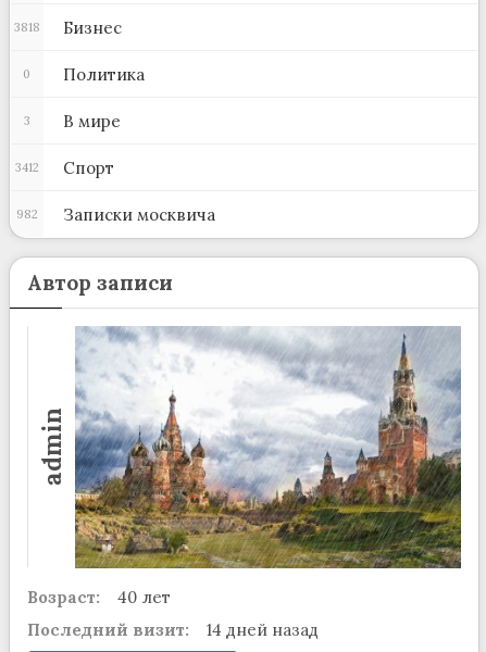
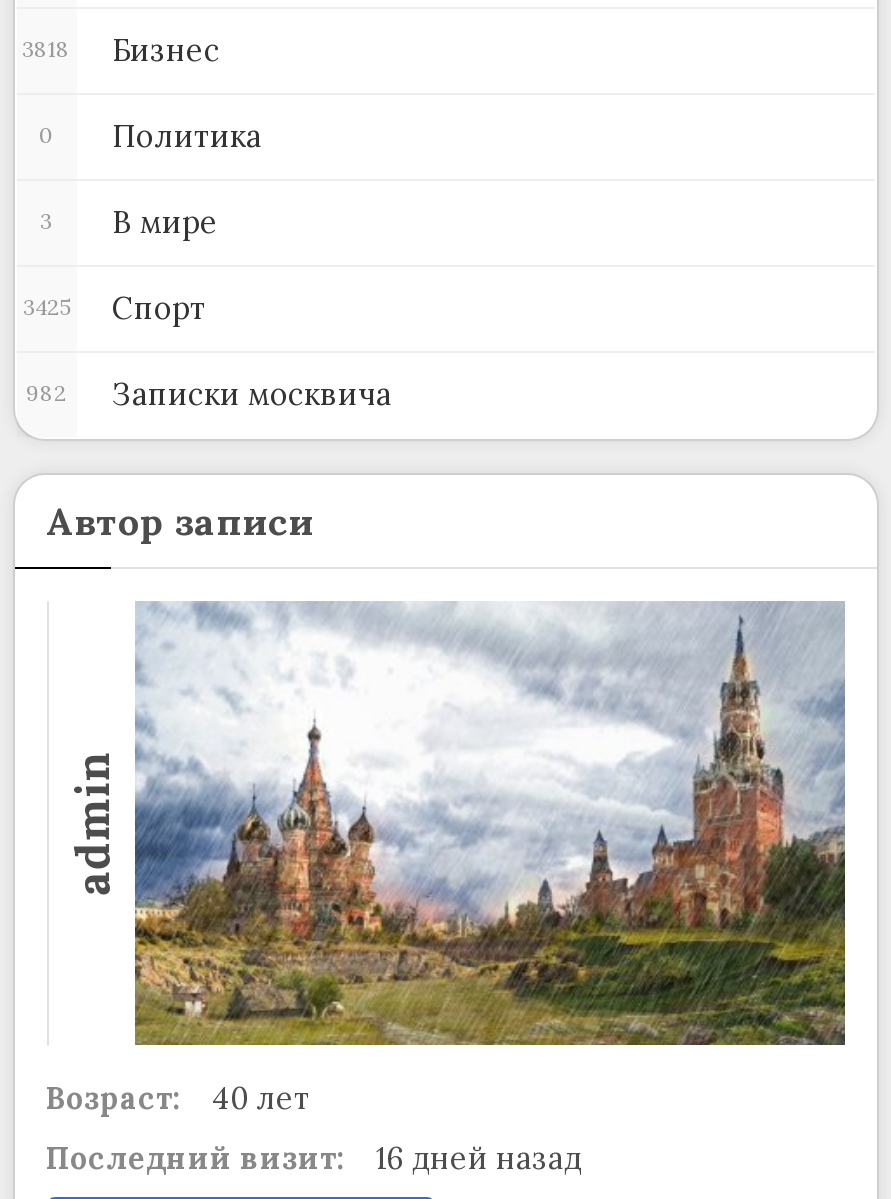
- 3412 Спорт
+ 3425 Спорт

- Последний визит: 14 дней назад
+ Последний визит: 16 дней назад
